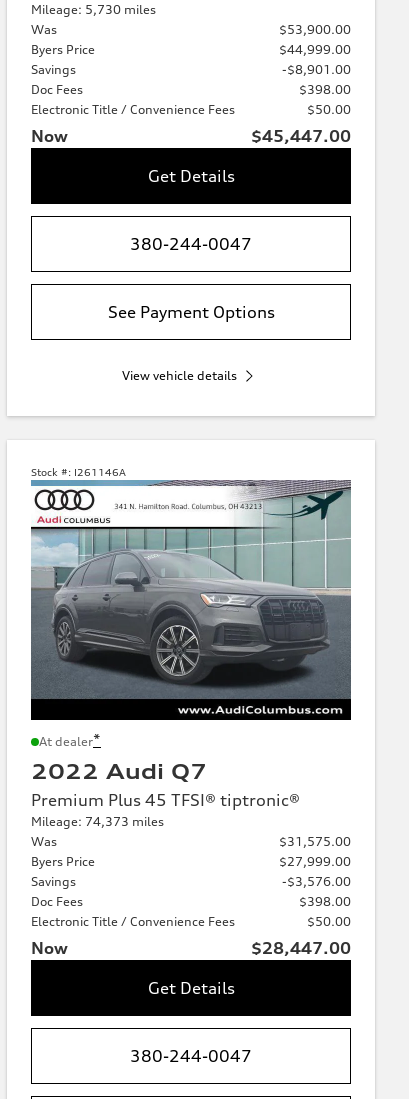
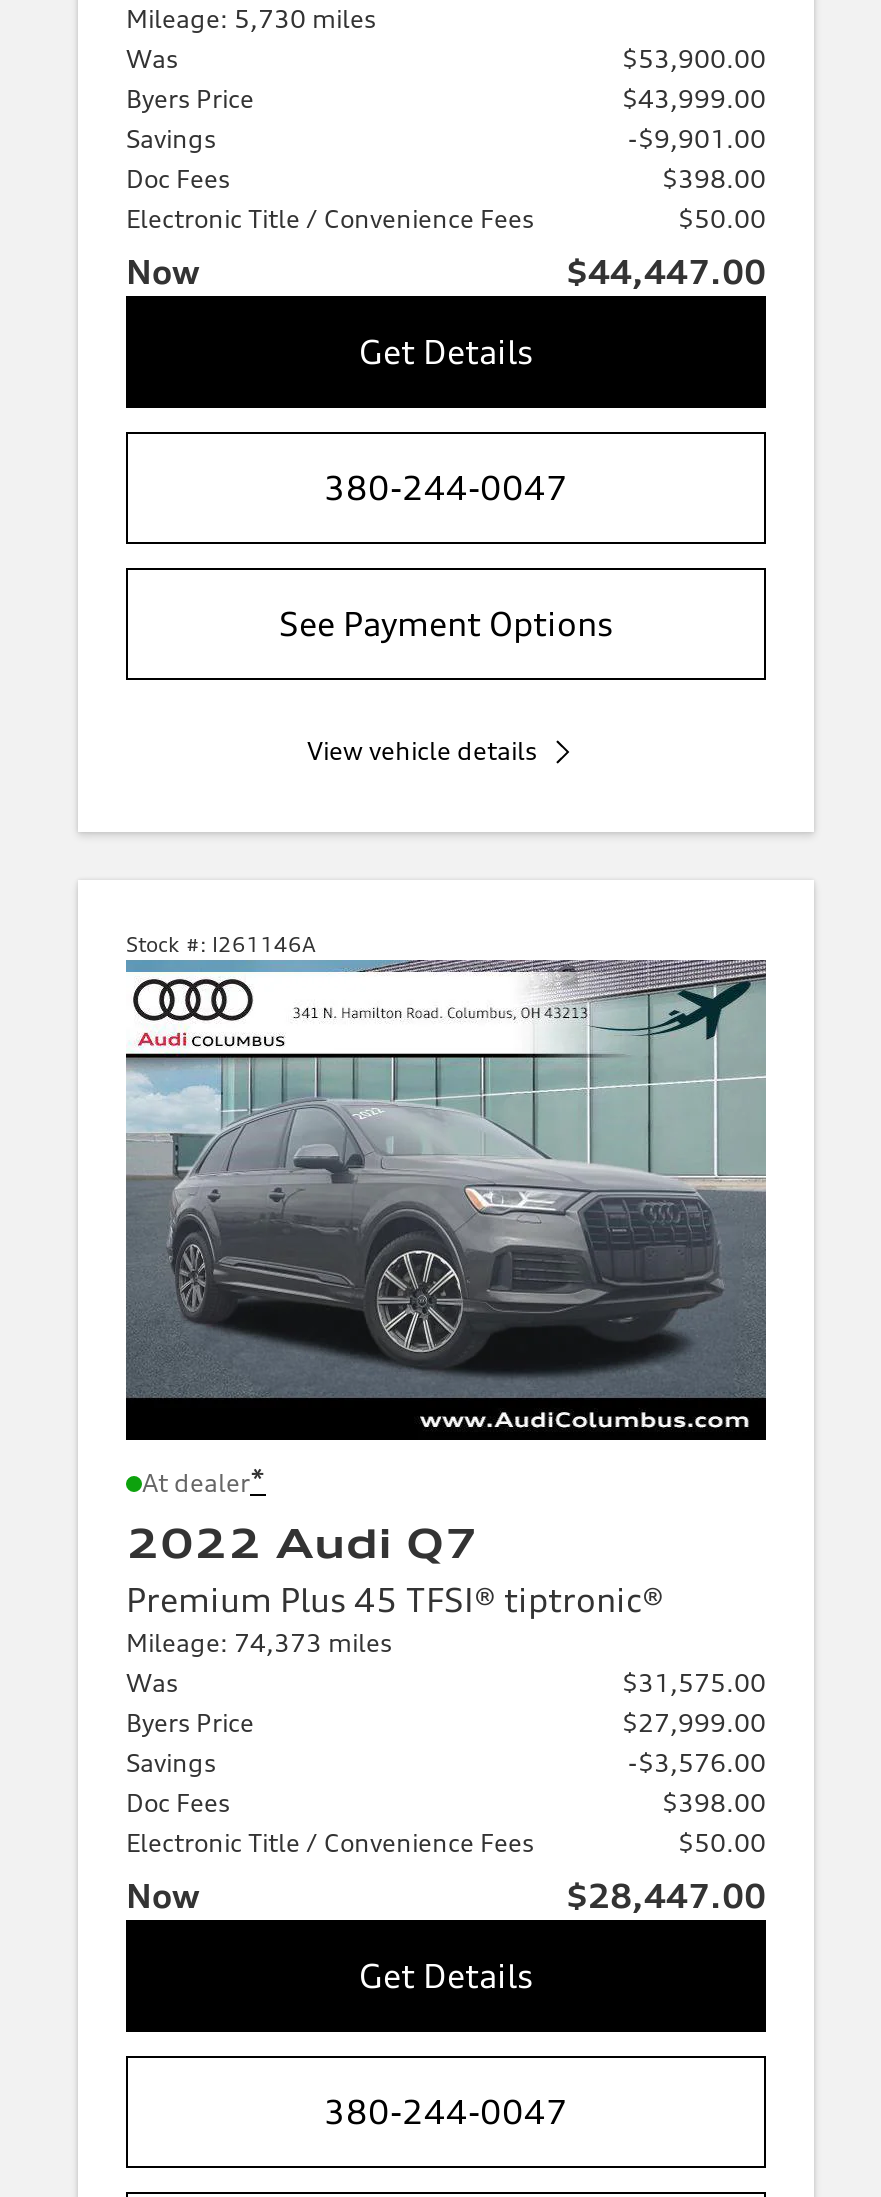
- $44,999.00
+ $43,999.00

- -$8,901.00
+ -$9,901.00

- $45,447.00
+ $44,447.00
